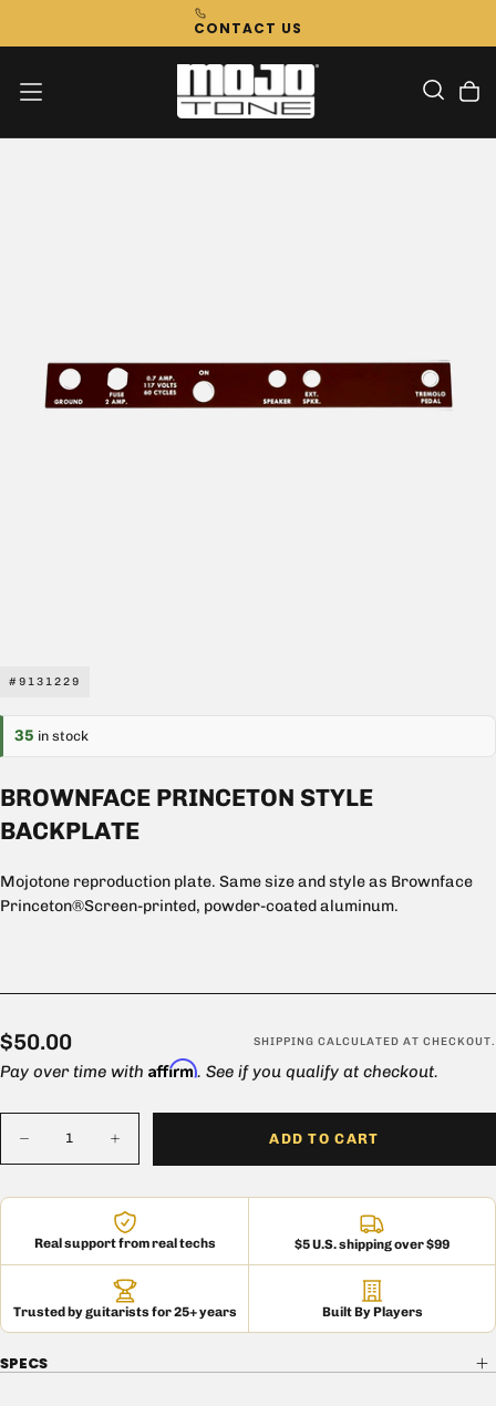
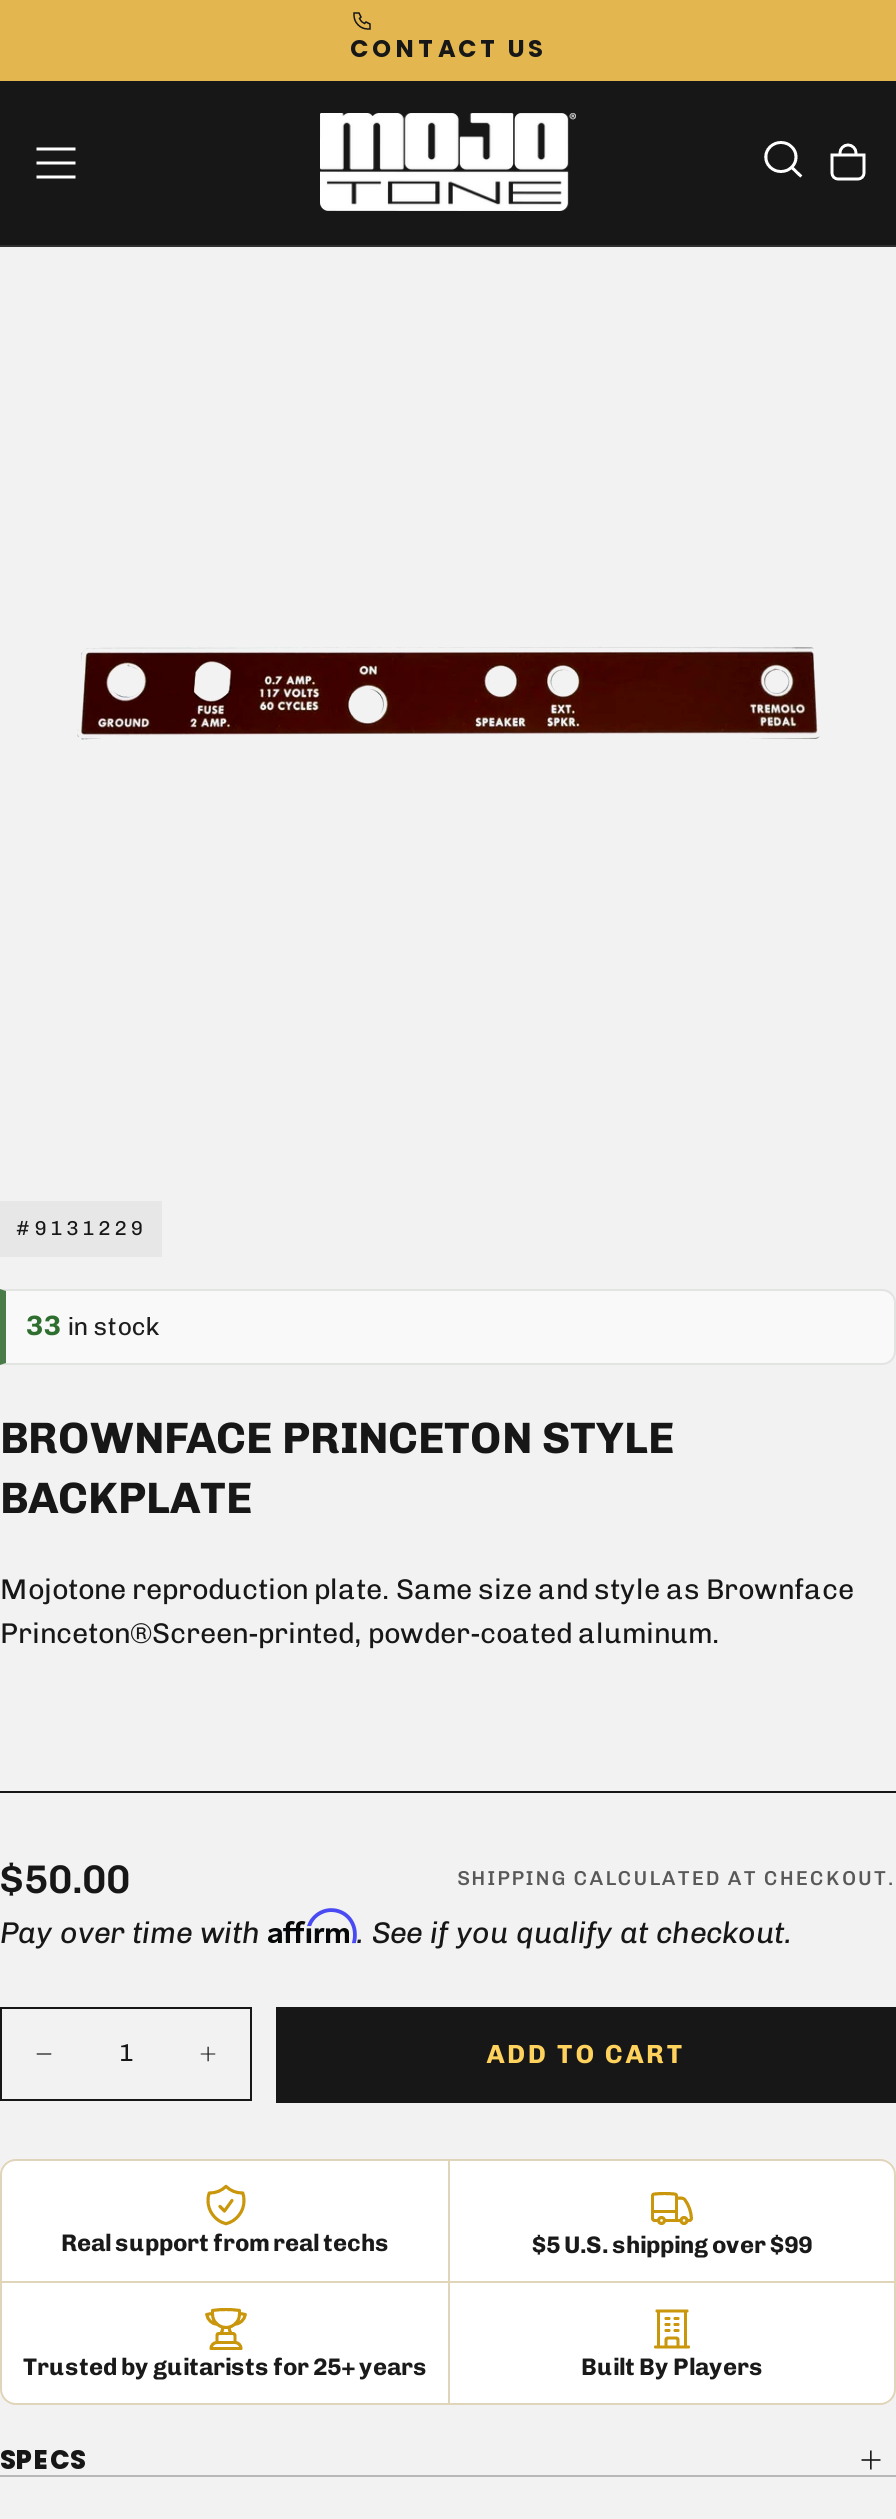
- 35 in stock
+ 33 in stock
